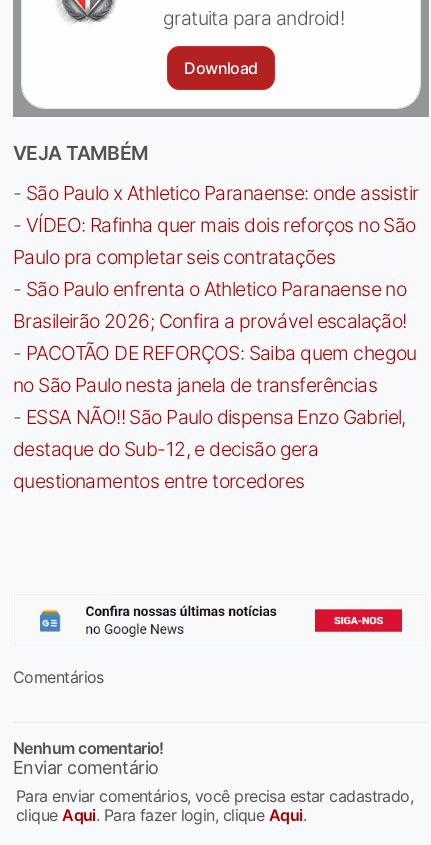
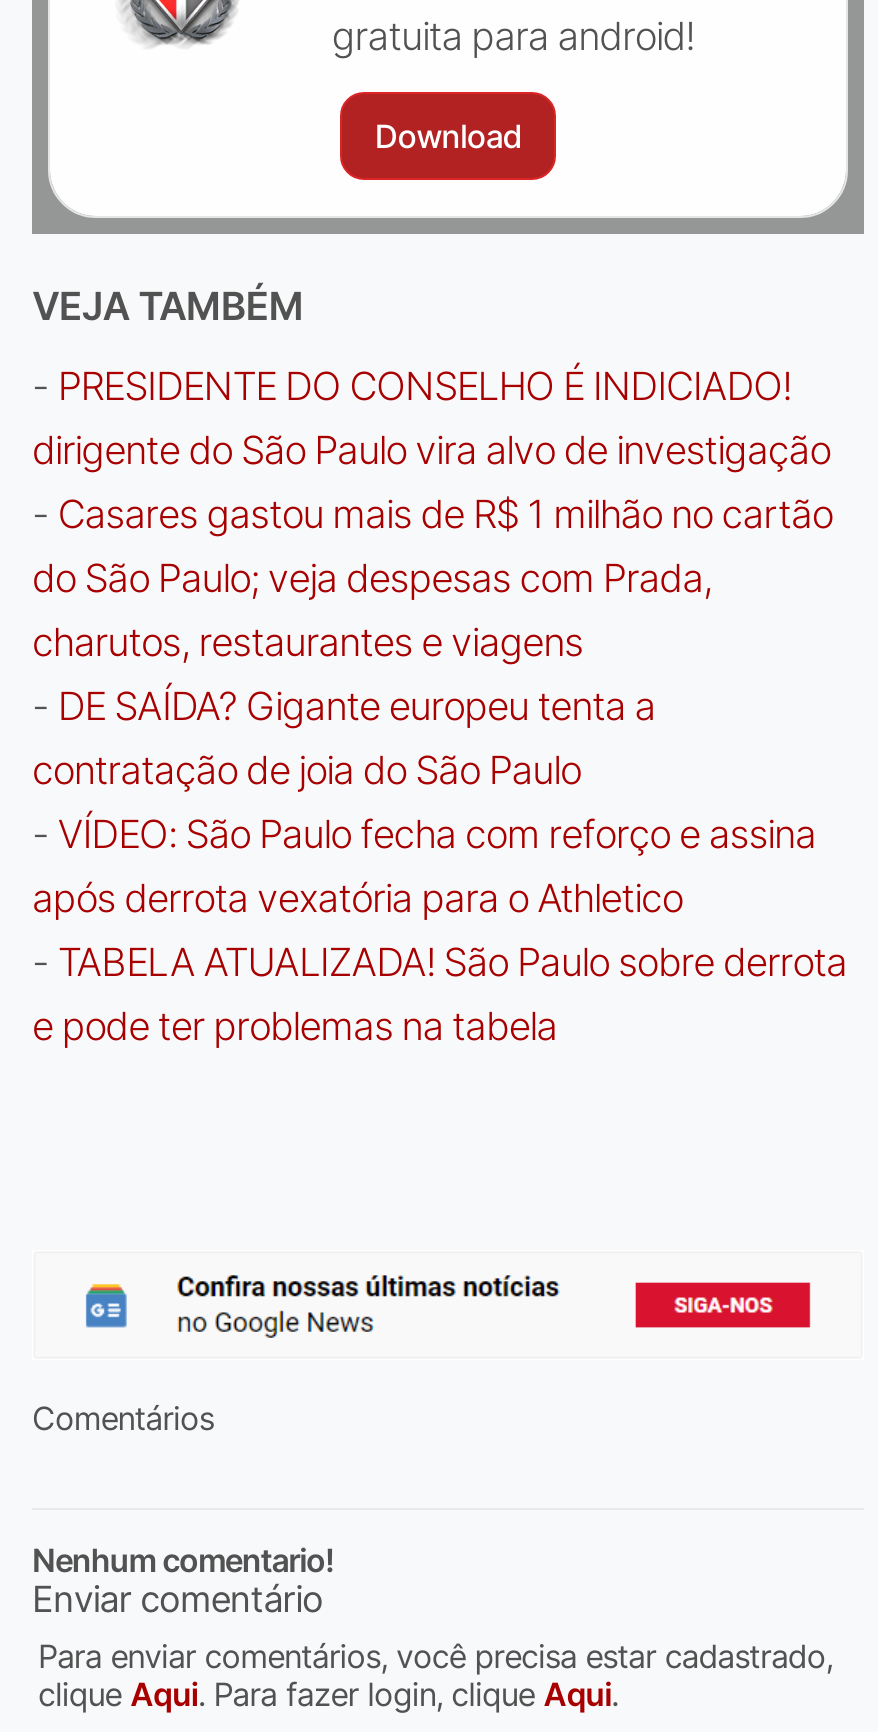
- - São Paulo x Athletico Paranaense: onde assistir
- - VÍDEO: Rafinha quer mais dois reforços no São
- Paulo pra completar seis contratações
- - São Paulo enfrenta o Athletico Paranaense no
- Brasileirão 2026; Confira a provável escalação!
- - PACOTÃO DE REFORÇOS: Saiba quem chegou
- no São Paulo nesta janela de transferências
- - ESSA NÃO!! São Paulo dispensa Enzo Gabriel,
- destaque do Sub-12, e decisão gera
- questionamentos entre torcedores
+ - PRESIDENTE DO CONSELHO É INDICIADO!
+ dirigente do São Paulo vira alvo de investigação
+ - Casares gastou mais de R$ 1 milhão no cartão
+ do São Paulo; veja despesas com Prada,
+ charutos, restaurantes e viagens
+ - DE SAÍDA? Gigante europeu tenta a
+ contratação de joia do São Paulo
+ - VÍDEO: São Paulo fecha com reforço e assina
+ após derrota vexatória para o Athletico
+ - TABELA ATUALIZADA! São Paulo sobre derrota
+ e pode ter problemas na tabela
